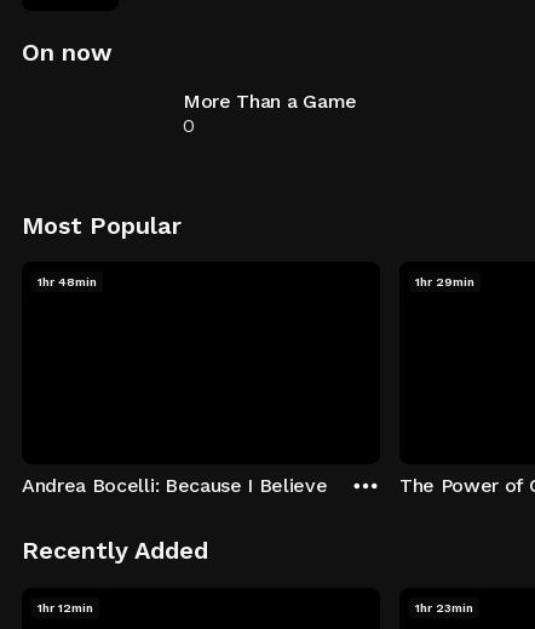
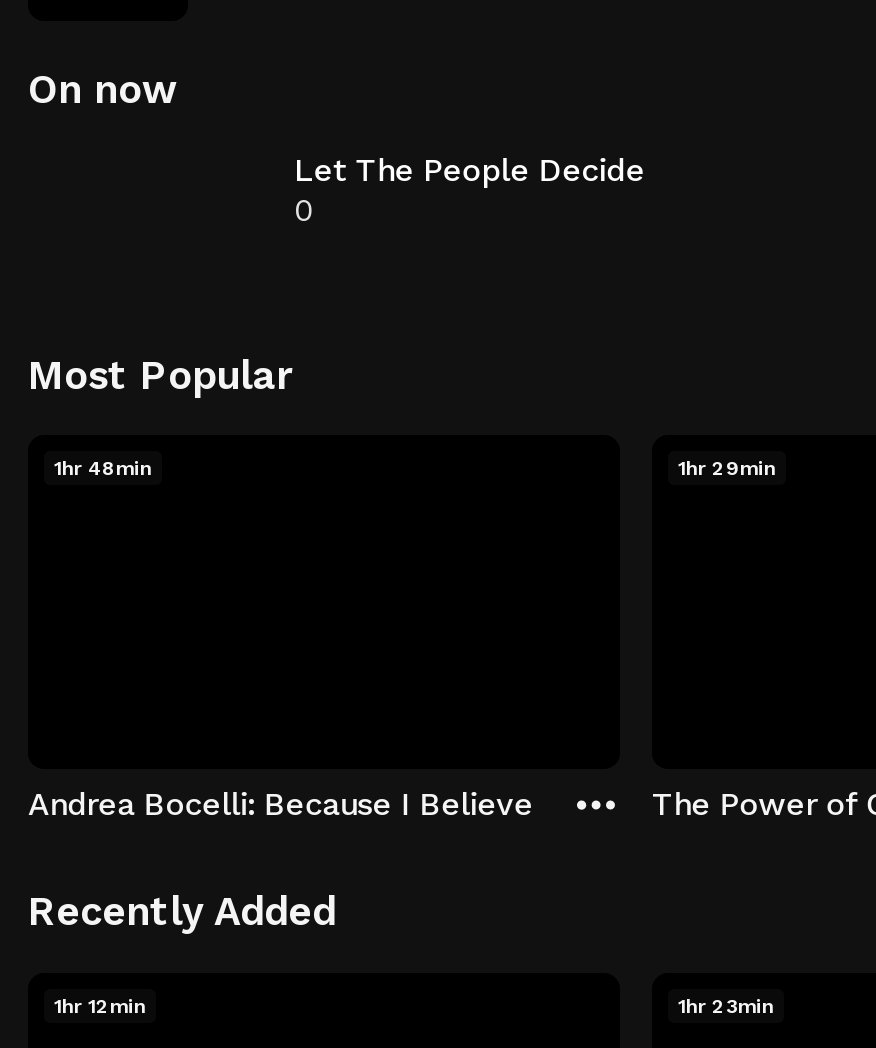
- More Than a Game
+ Let The People Decide
